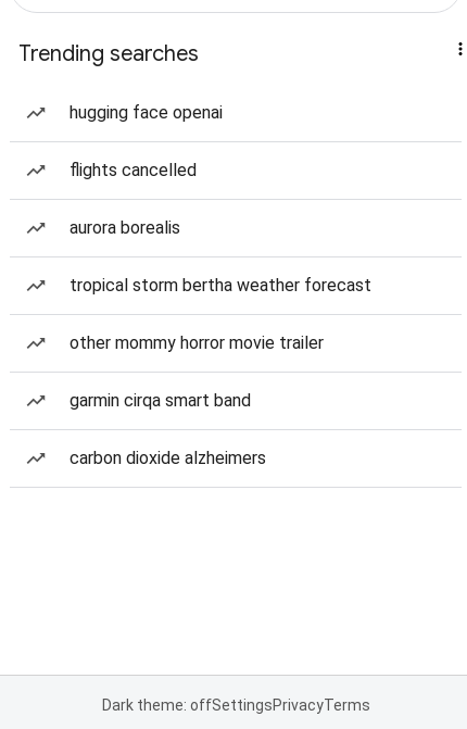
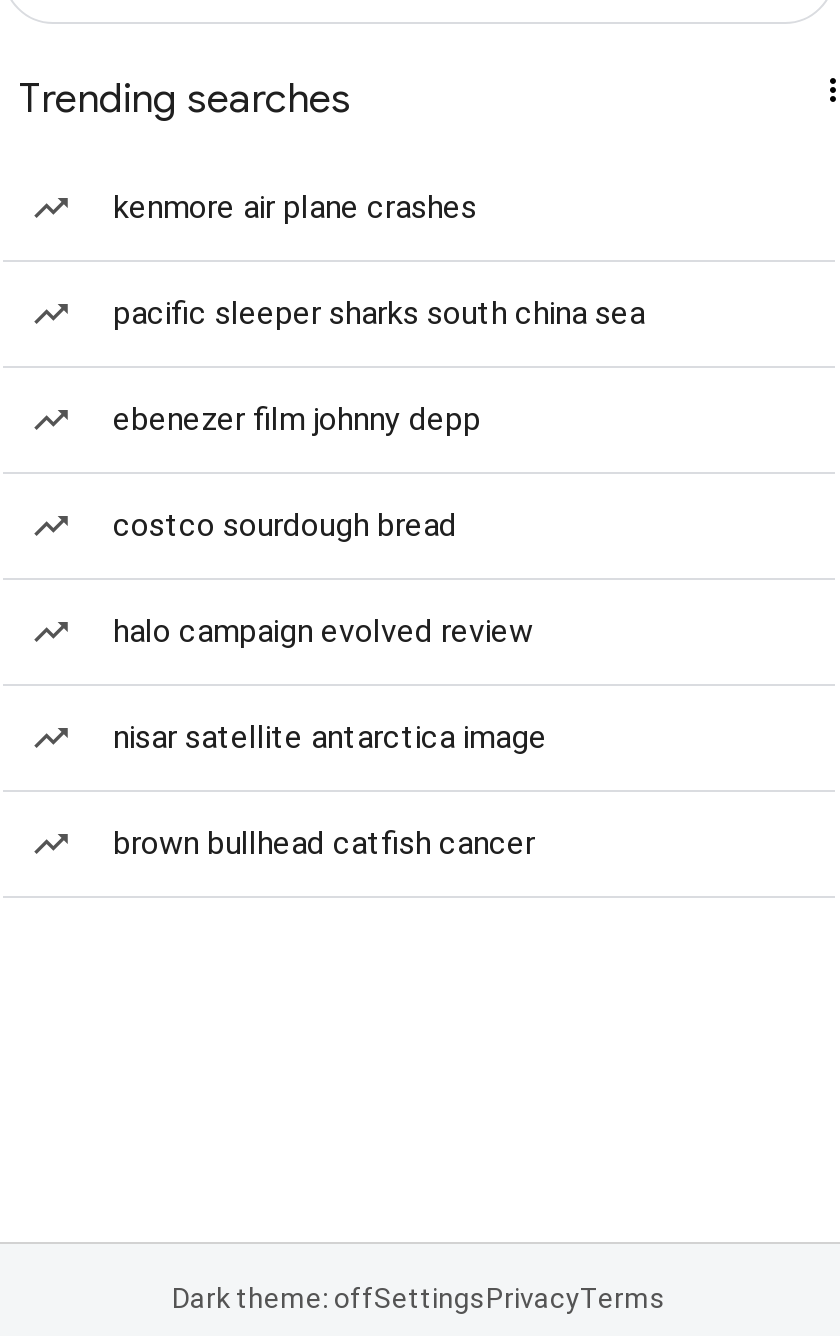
- hugging face openai
+ kenmore air plane crashes

- flights cancelled
+ pacific sleeper sharks south china sea

- aurora borealis
+ ebenezer film johnny depp

- tropical storm bertha weather forecast
+ costco sourdough bread

- other mommy horror movie trailer
+ halo campaign evolved review

- garmin cirqa smart band
+ nisar satellite antarctica image

- carbon dioxide alzheimers
+ brown bullhead catfish cancer
